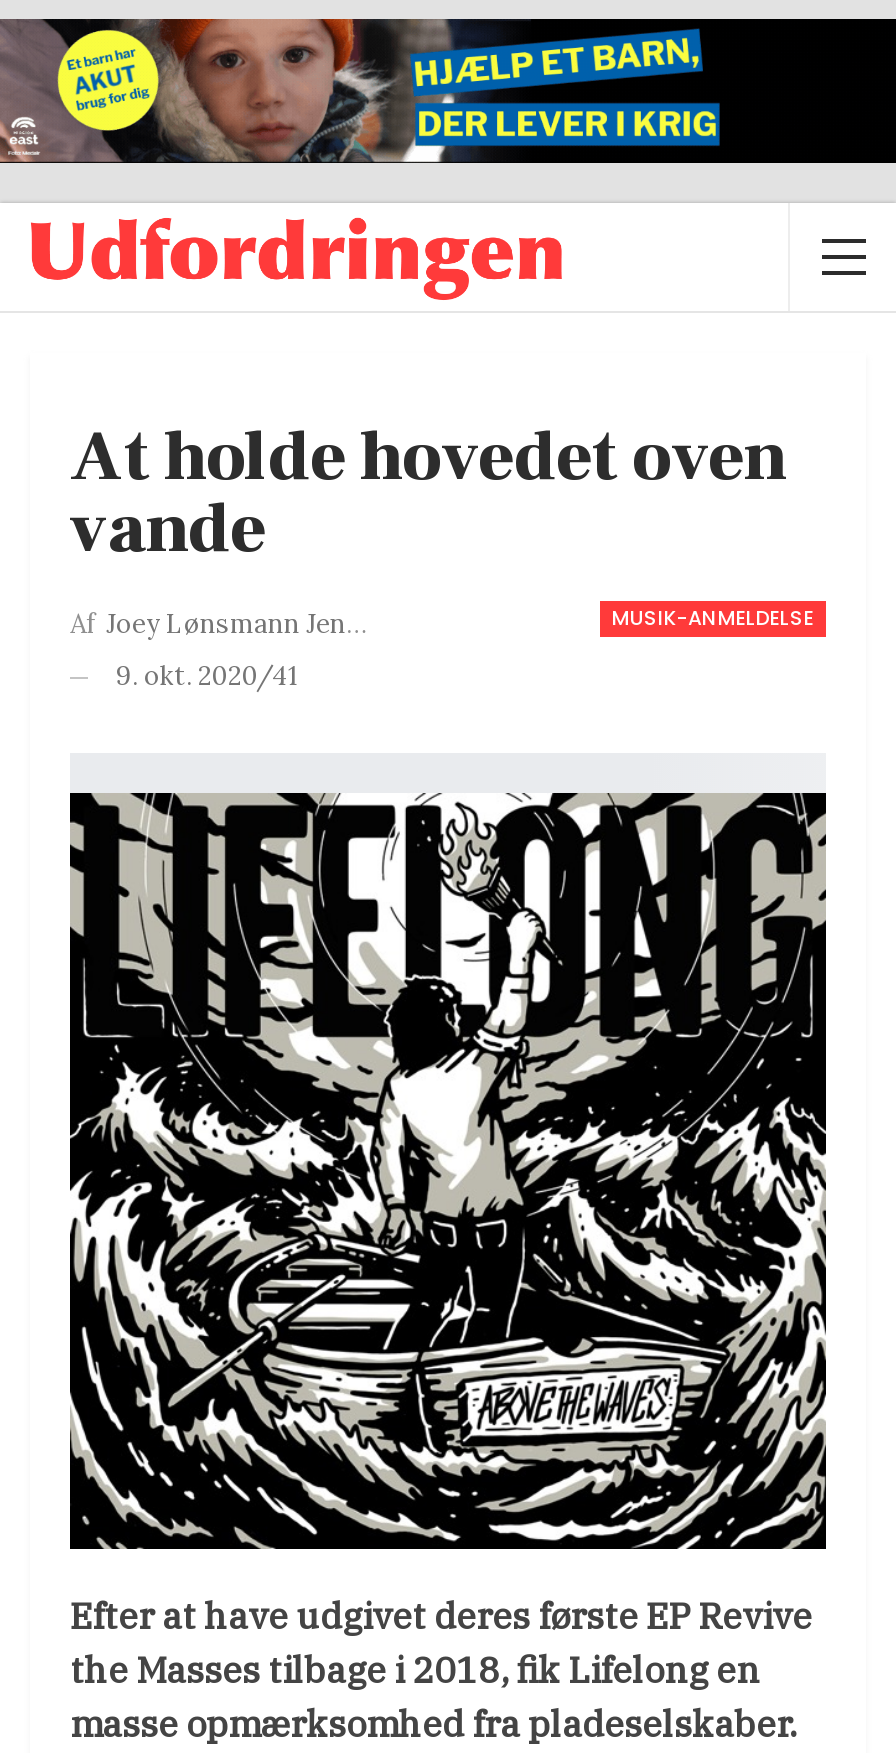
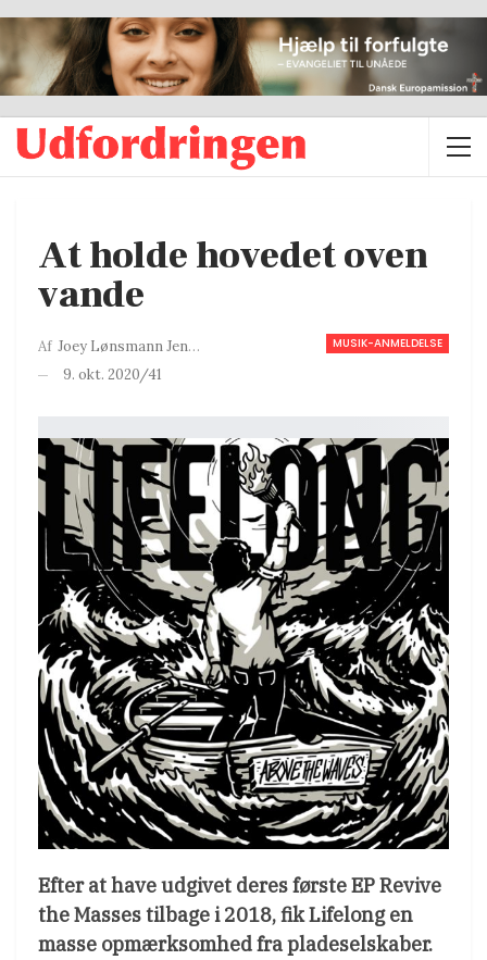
- [image]
+ [image]
